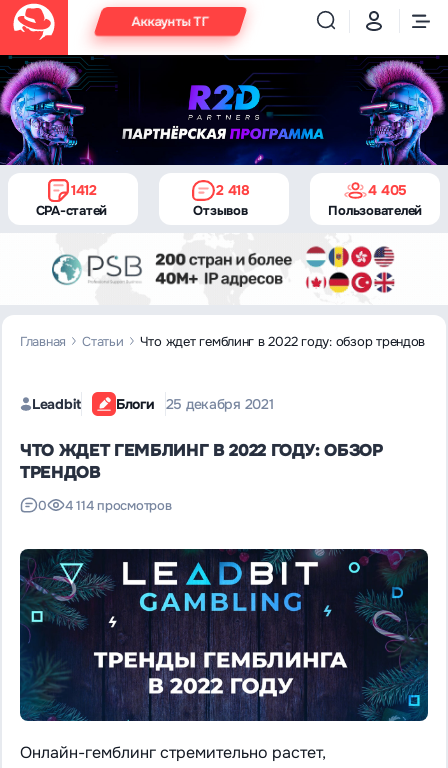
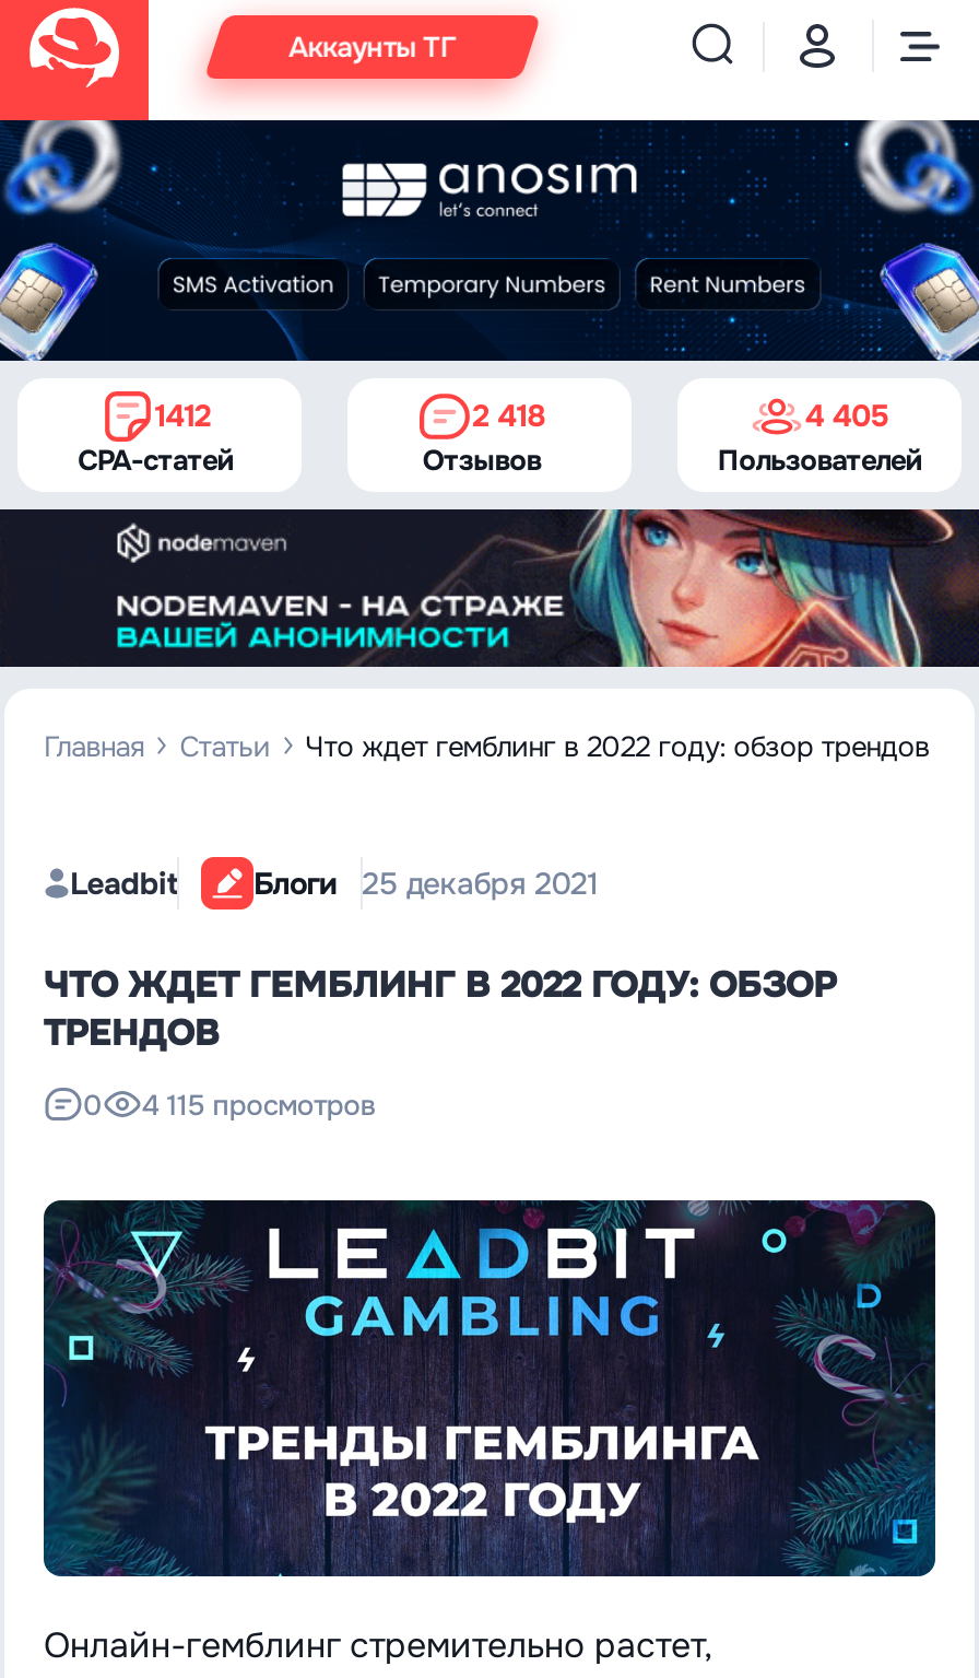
- [image]
+ [image]

- [image]
+ [image]

- 4 114 просмотров
+ 4 115 просмотров
